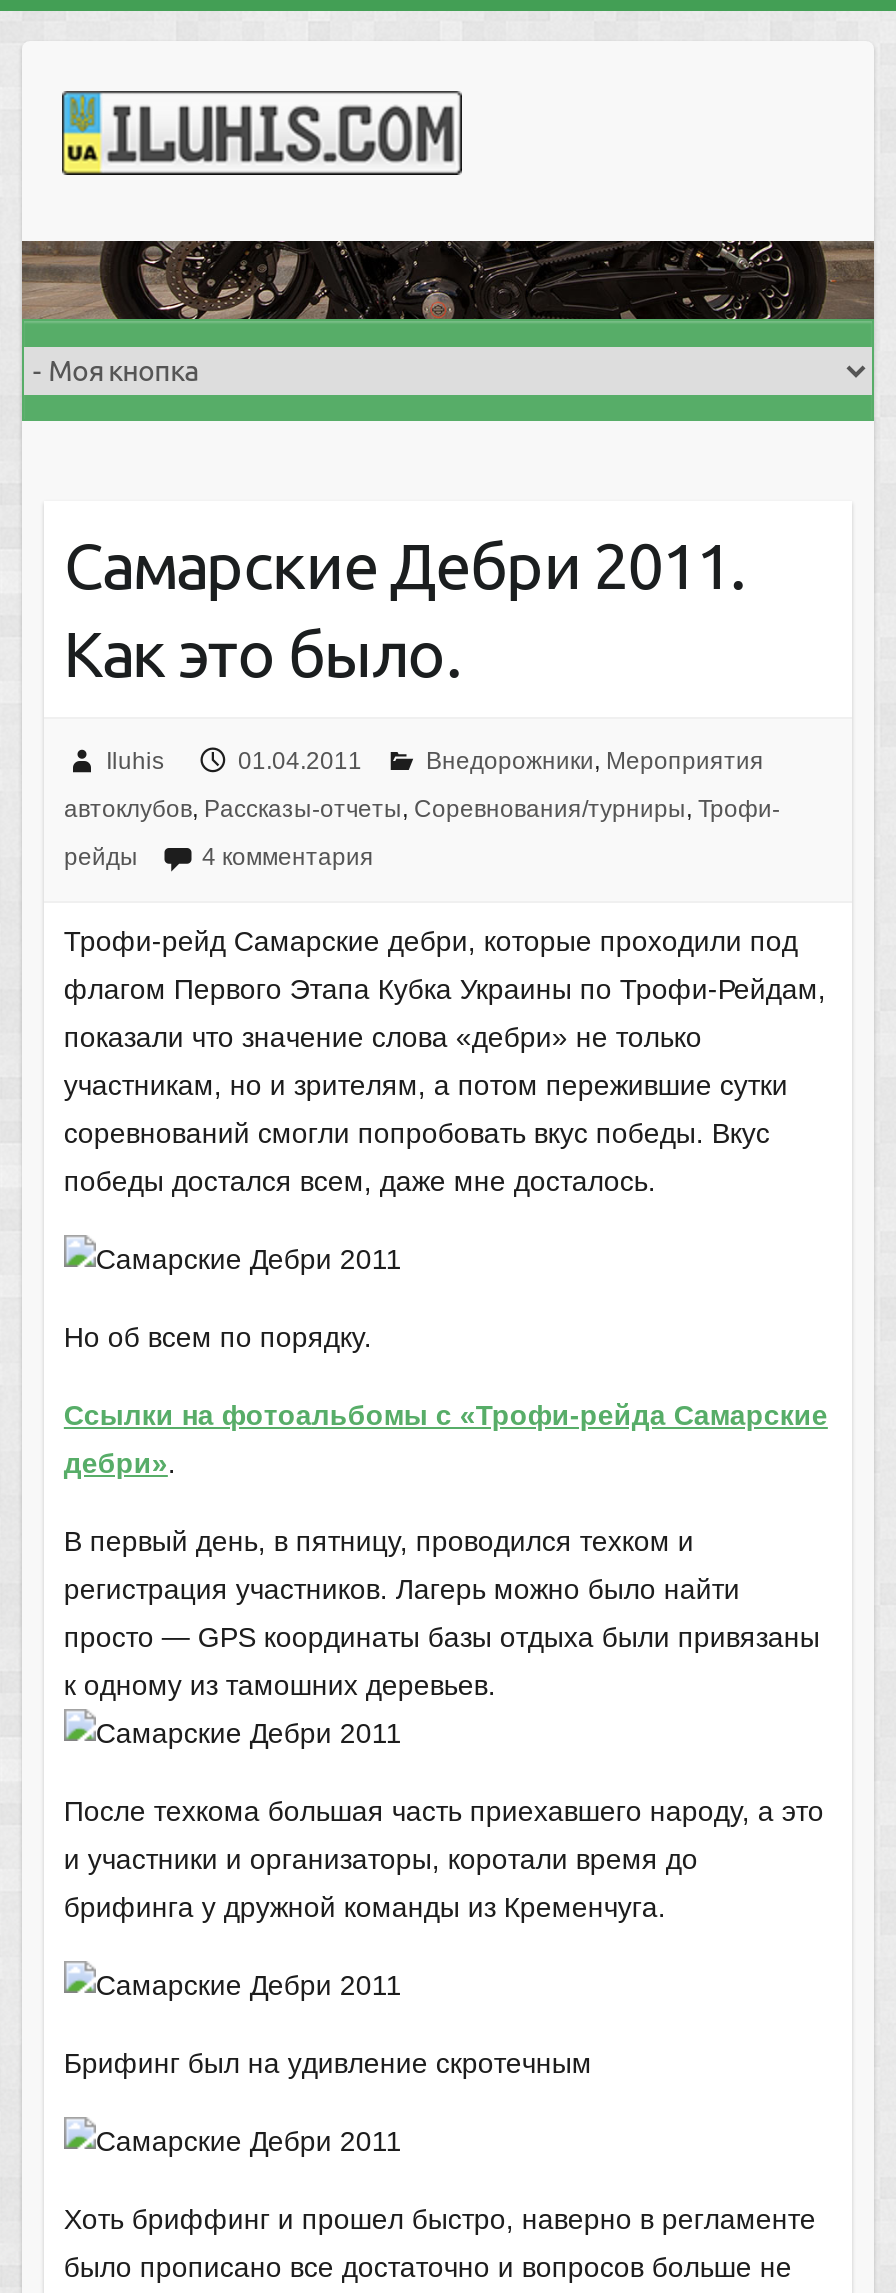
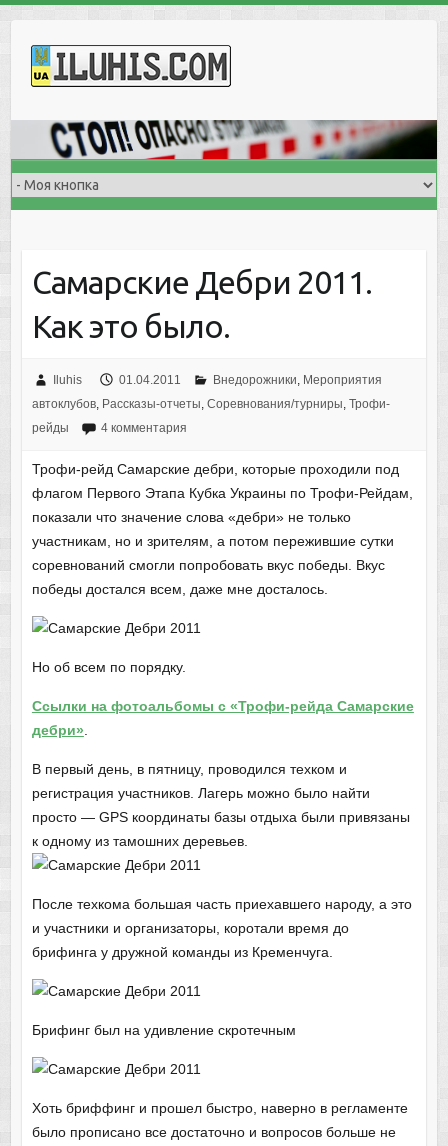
- [image]
+ [image]
